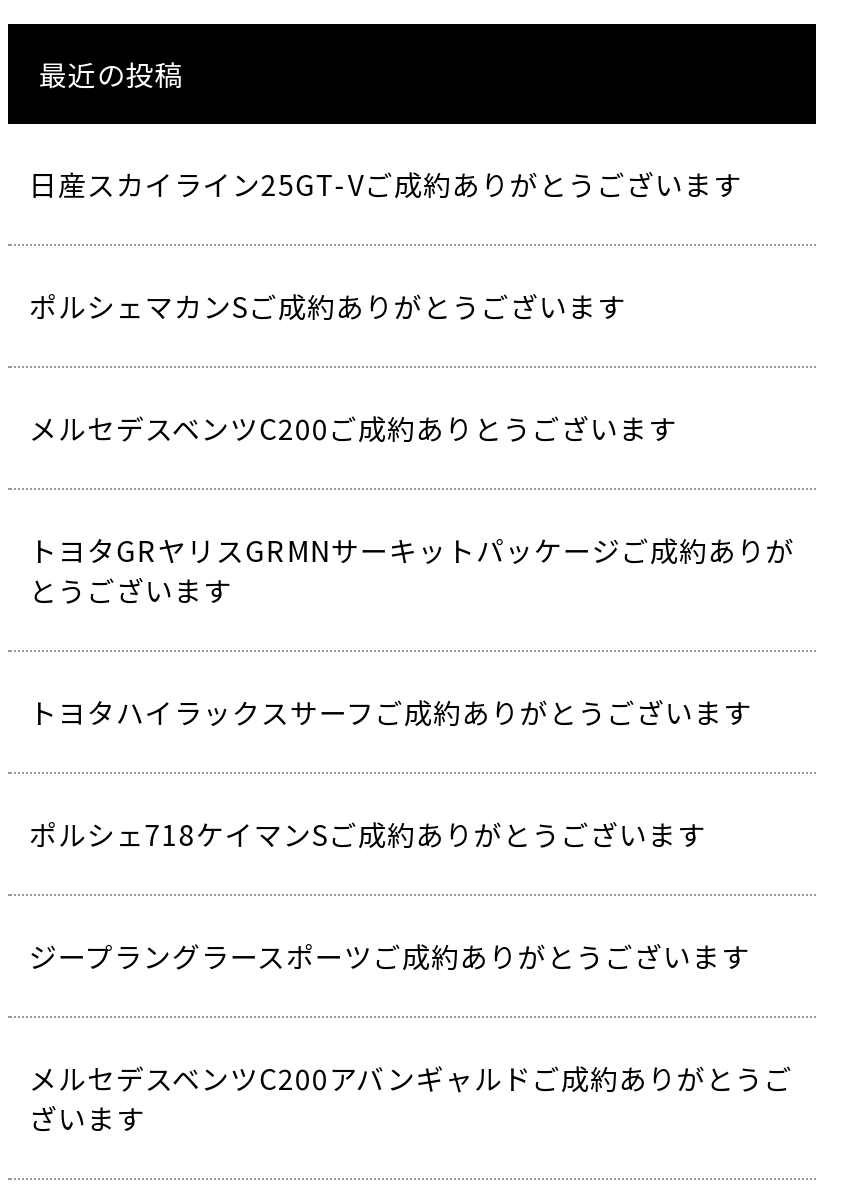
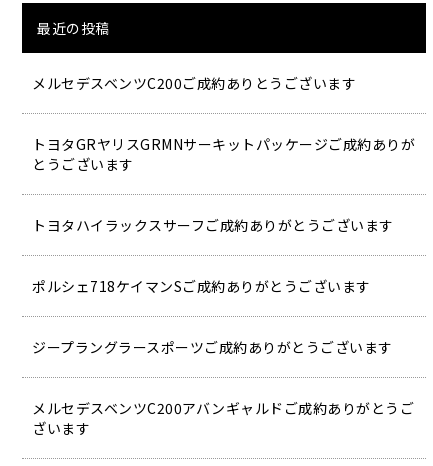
- 日産スカイライン25GT-Vご成約ありがとうございます
- ポルシェマカンSご成約ありがとうございます
